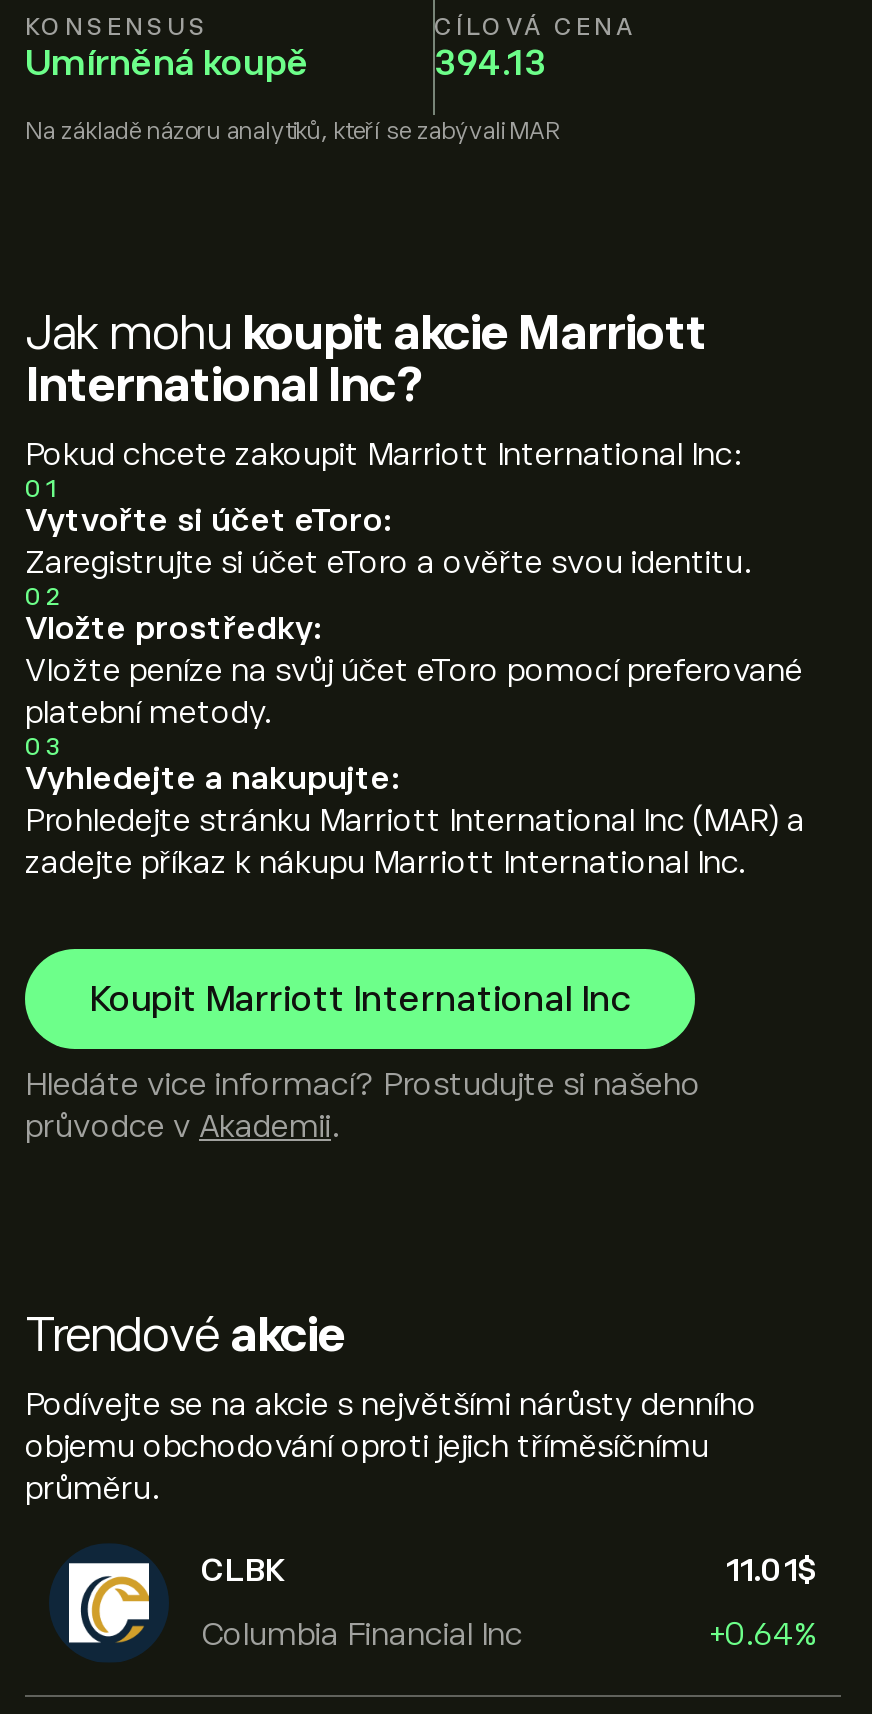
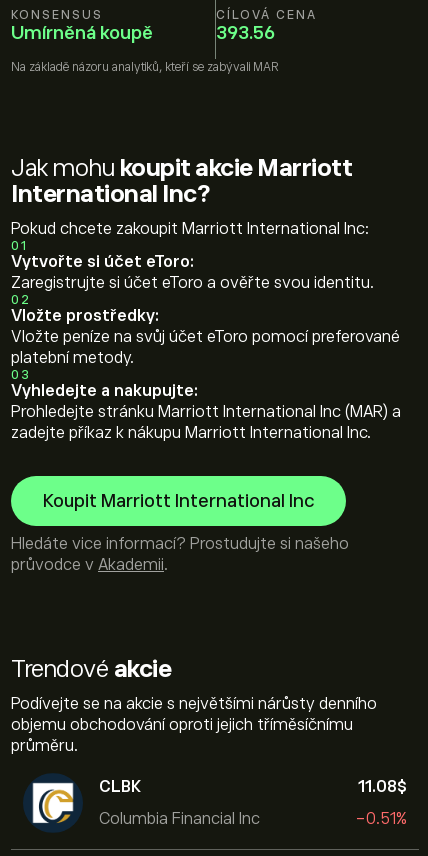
- 394.13
+ 393.56

- 11.01$
+ 11.08$

- +0.64%
+ -0.51%
